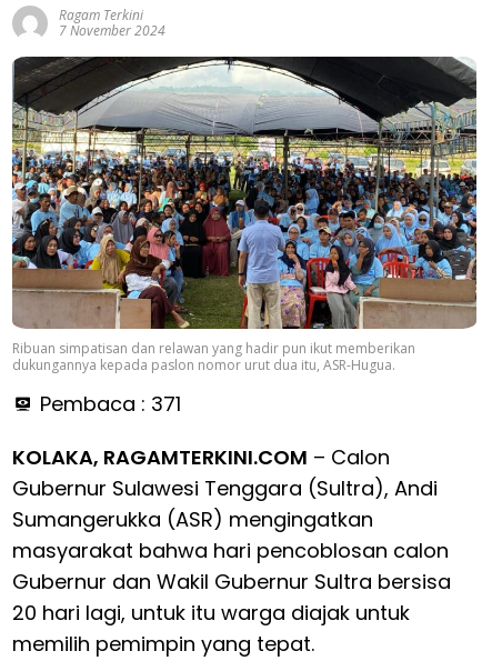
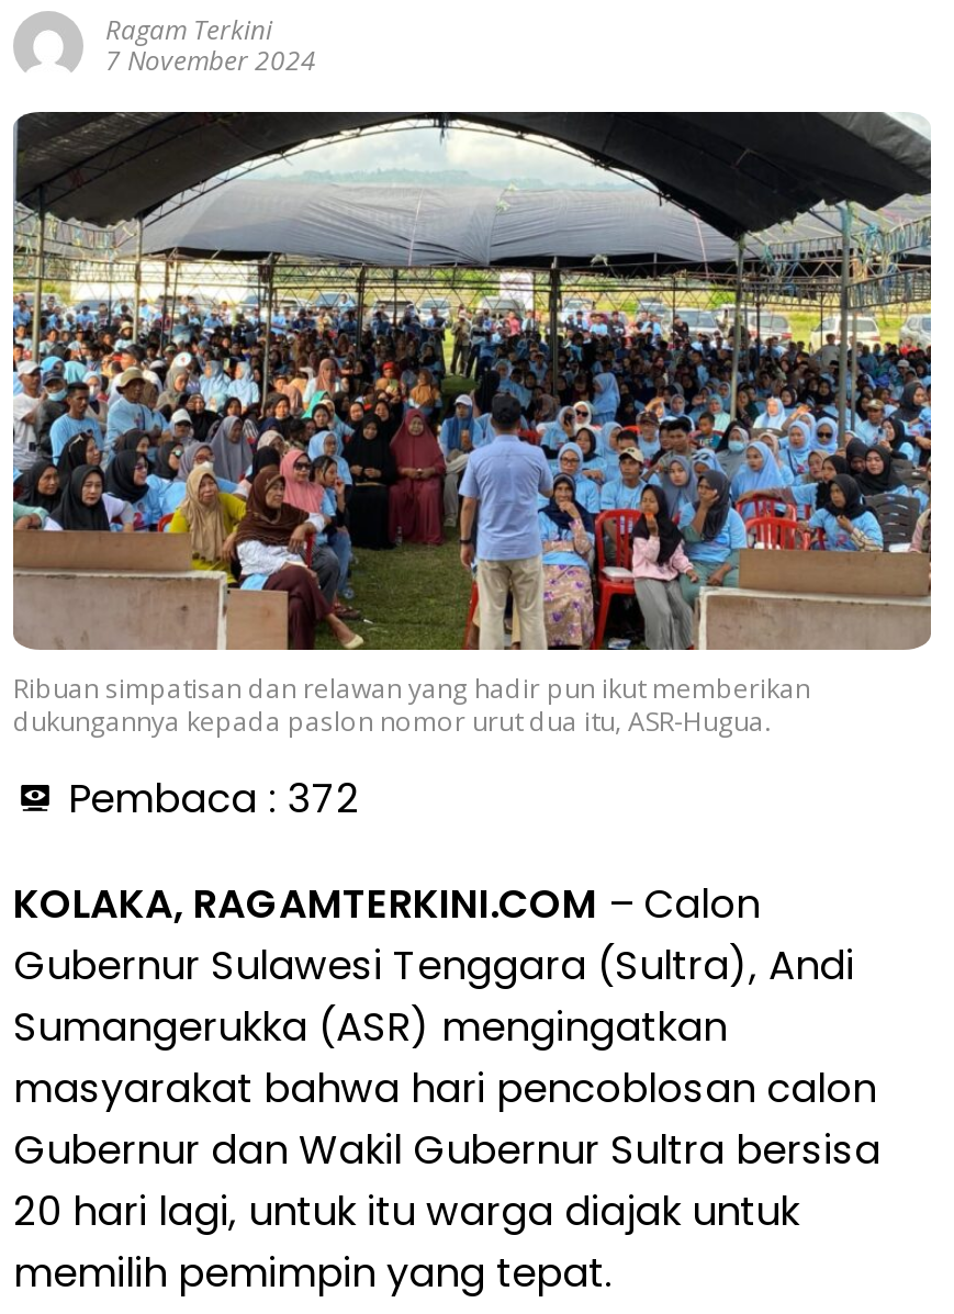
- Pembaca : 371
+ Pembaca : 372
